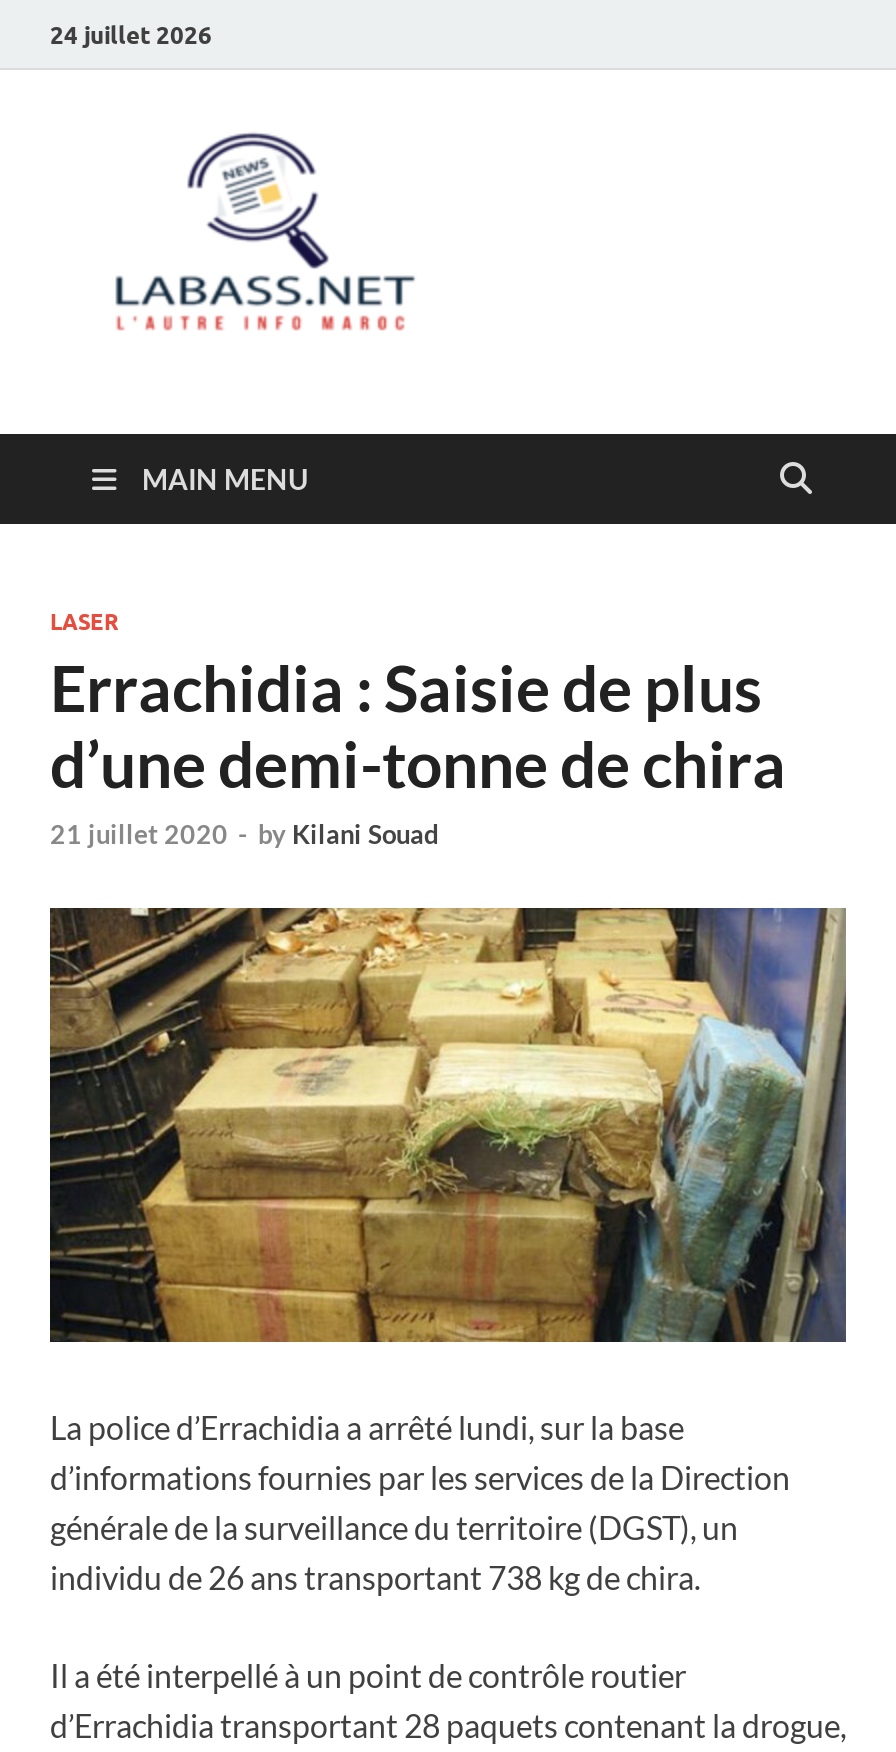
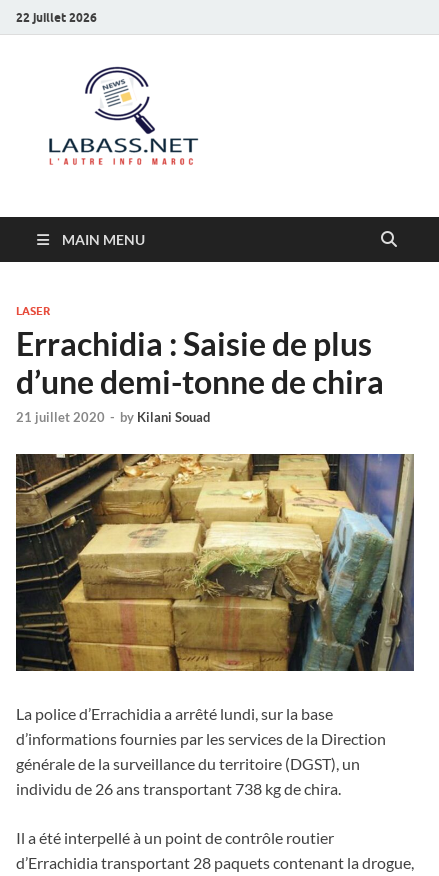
- 24 juillet 2026
+ 22 juillet 2026
